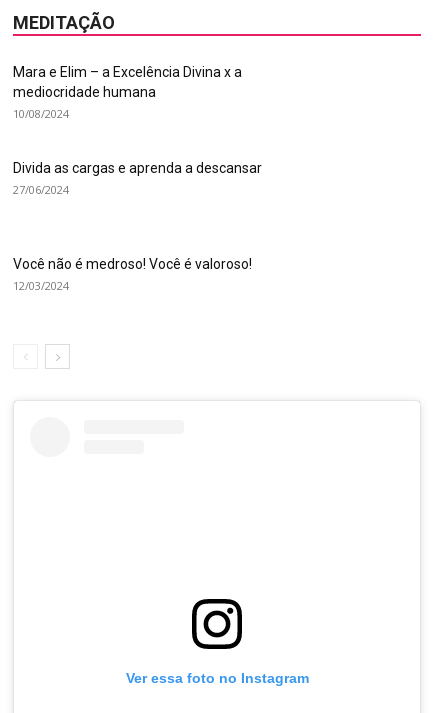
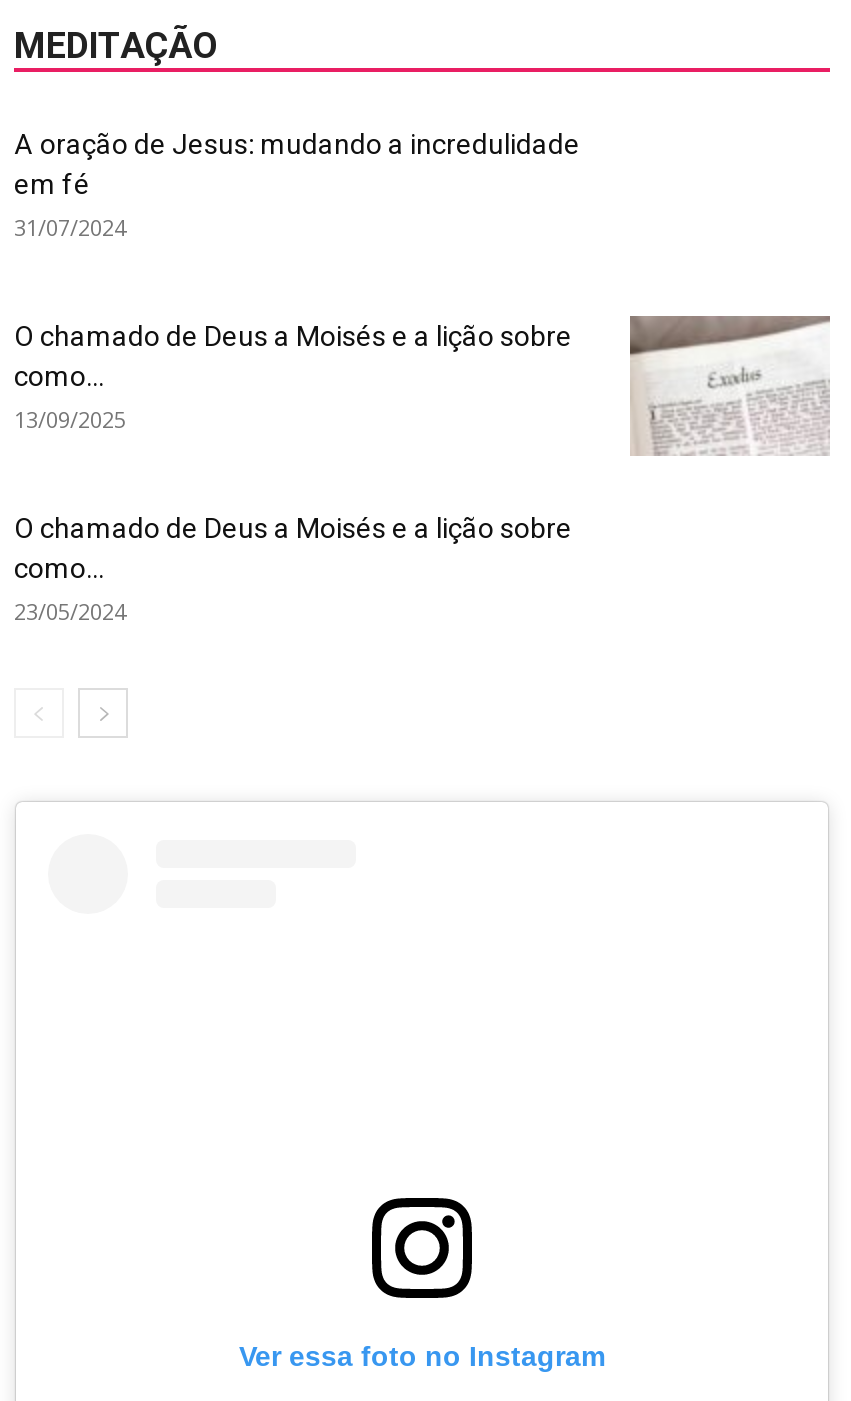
+ [image]

- Mara e Elim – a Excelência Divina x a
- mediocridade humana
- 10/08/2024
+ A oração de Jesus: mudando a incredulidade
+ em fé
+ 31/07/2024

- Divida as cargas e aprenda a descansar
- 27/06/2024
+ O chamado de Deus a Moisés e a lição sobre
+ como...
+ 13/09/2025

- Você não é medroso! Você é valoroso!
- 12/03/2024
+ O chamado de Deus a Moisés e a lição sobre
+ como...
+ 23/05/2024
